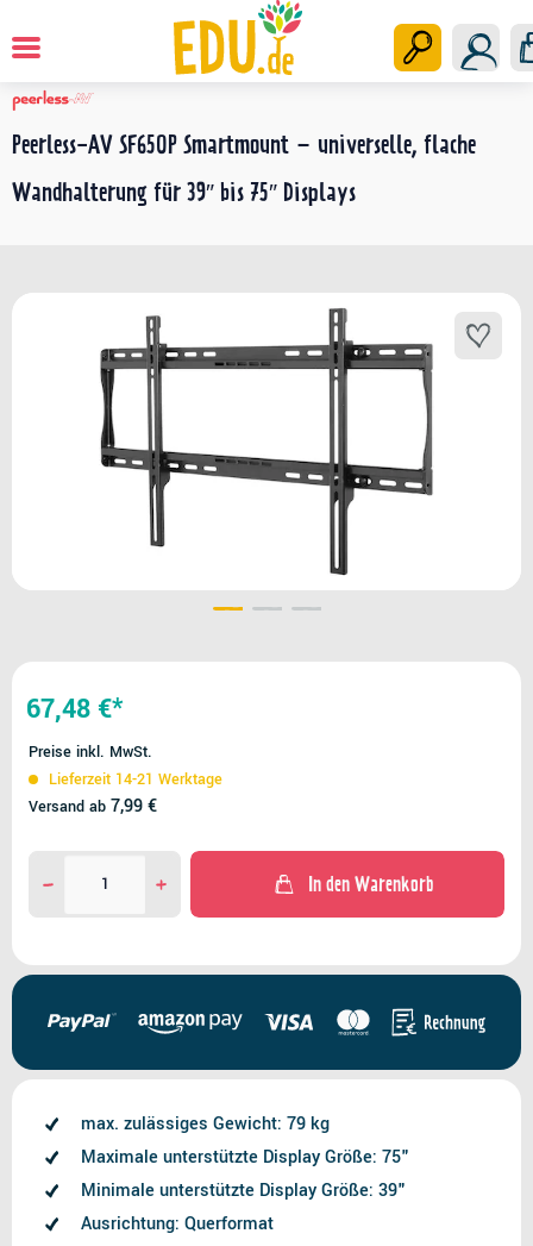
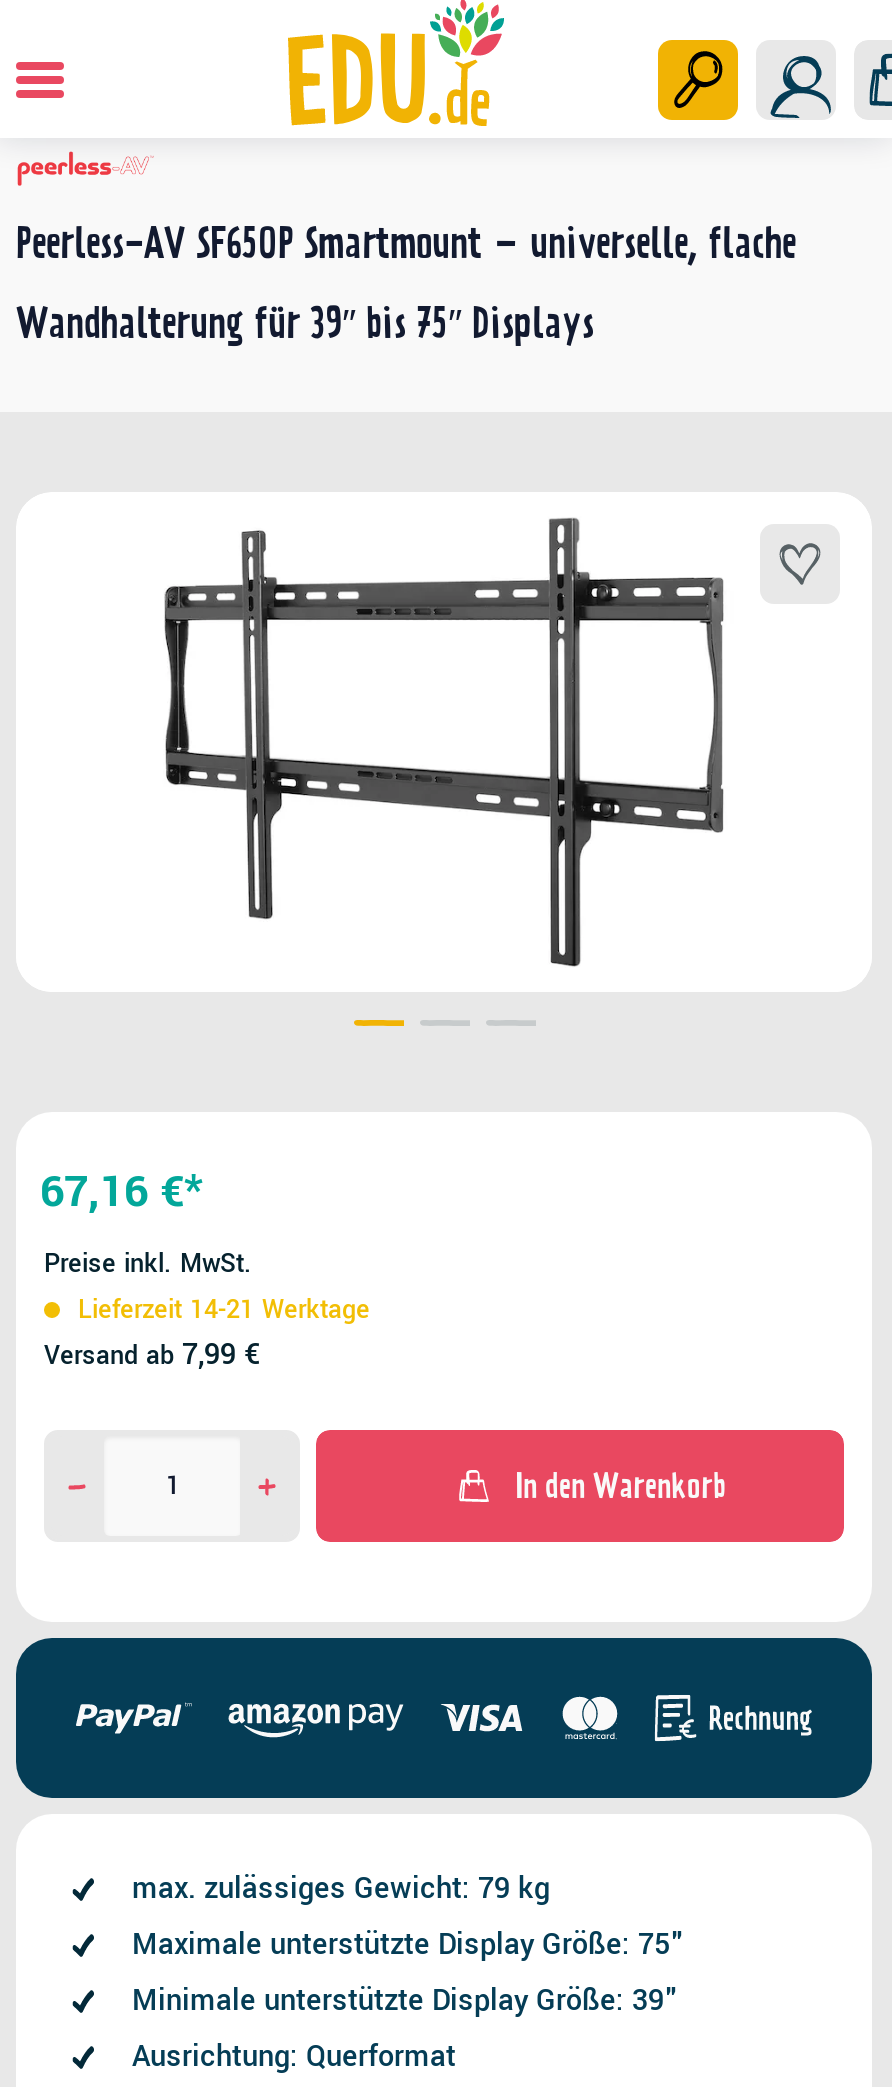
- 67,48 €*
+ 67,16 €*
